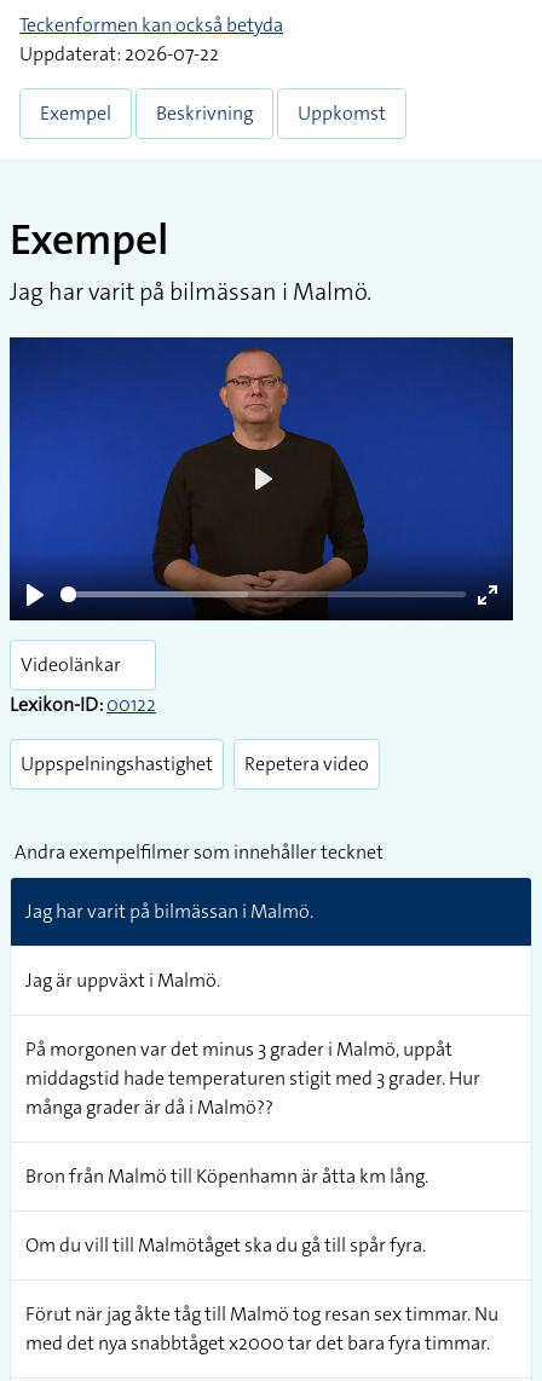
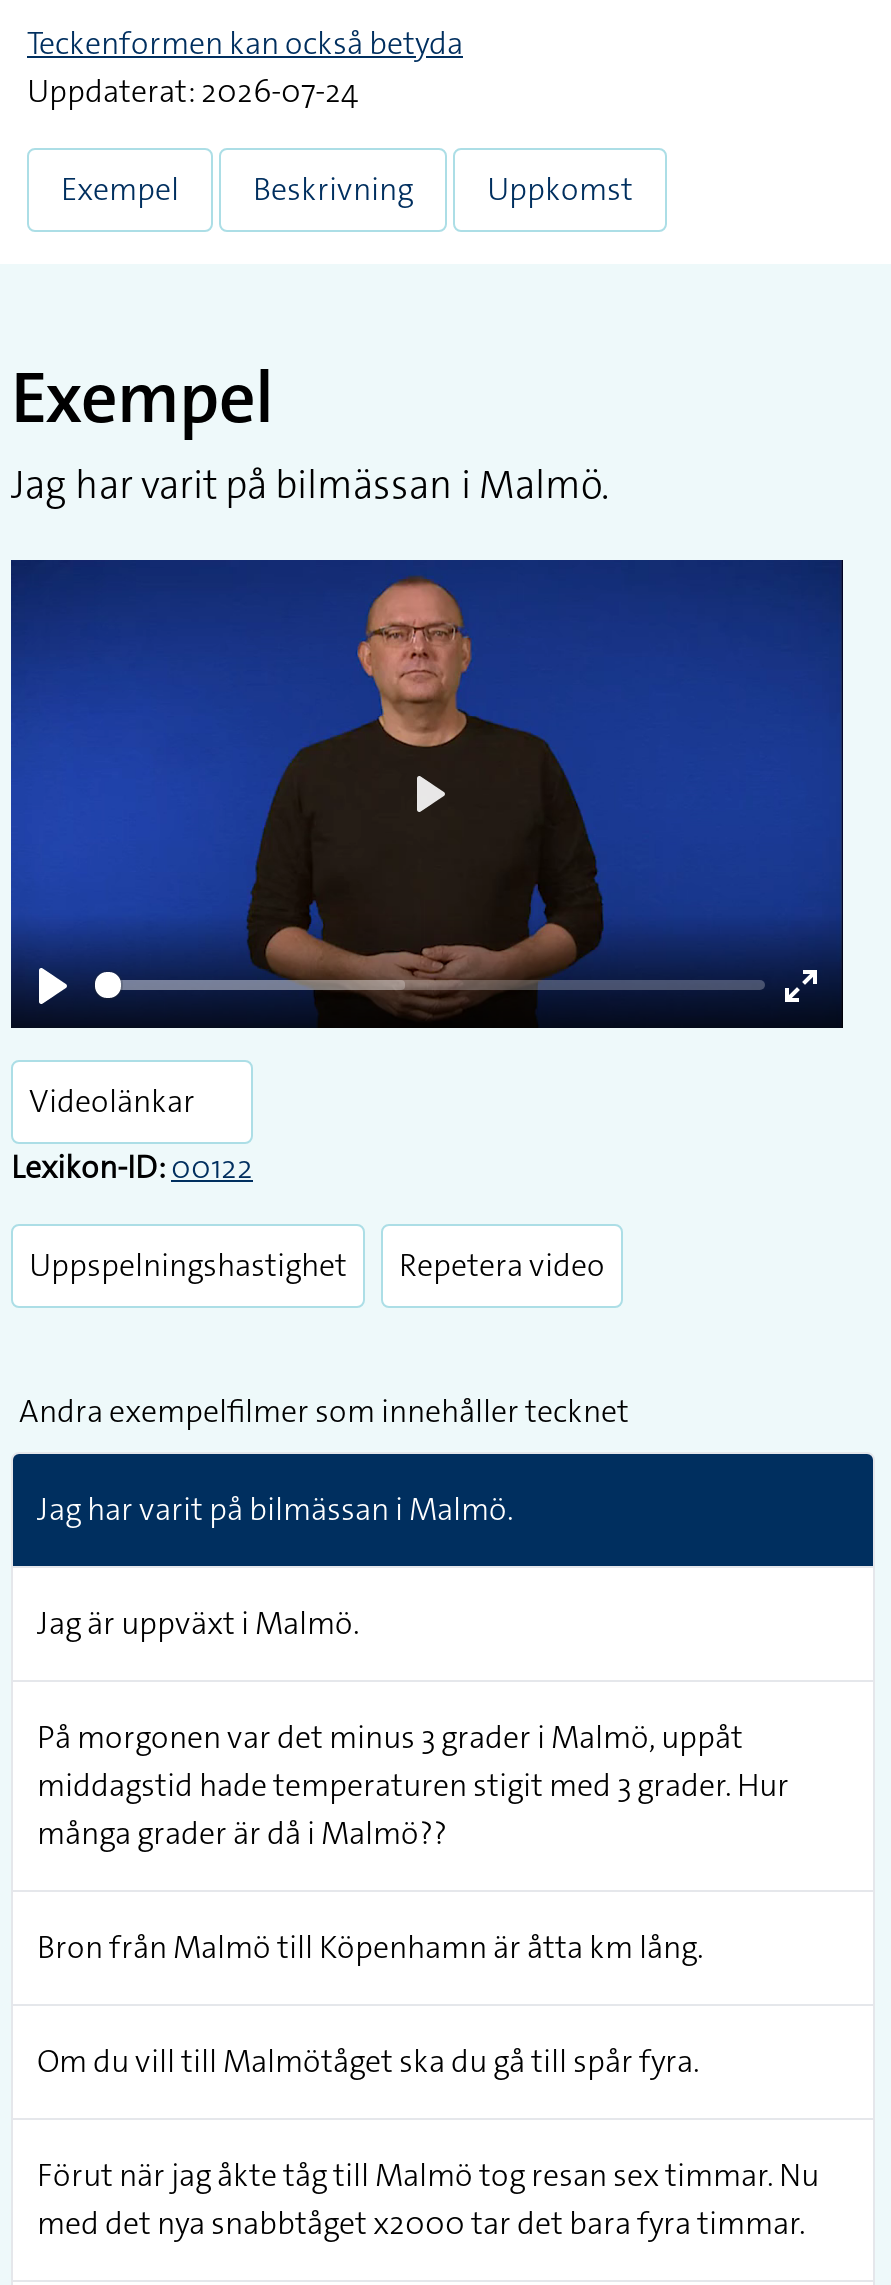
- Uppdaterat: 2026-07-22
+ Uppdaterat: 2026-07-24
